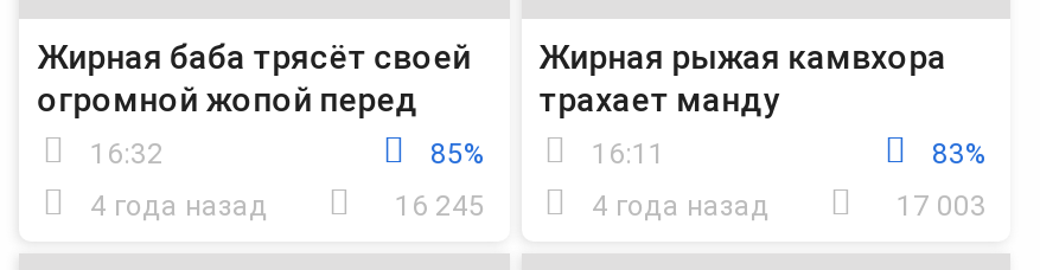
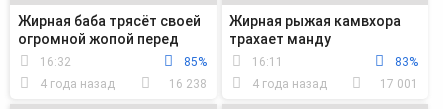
- 16 245
+ 16 238

- 17 003
+ 17 001
